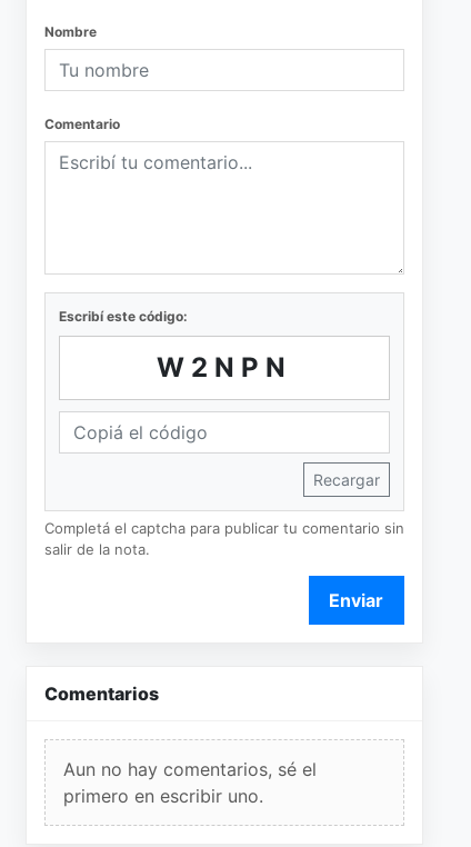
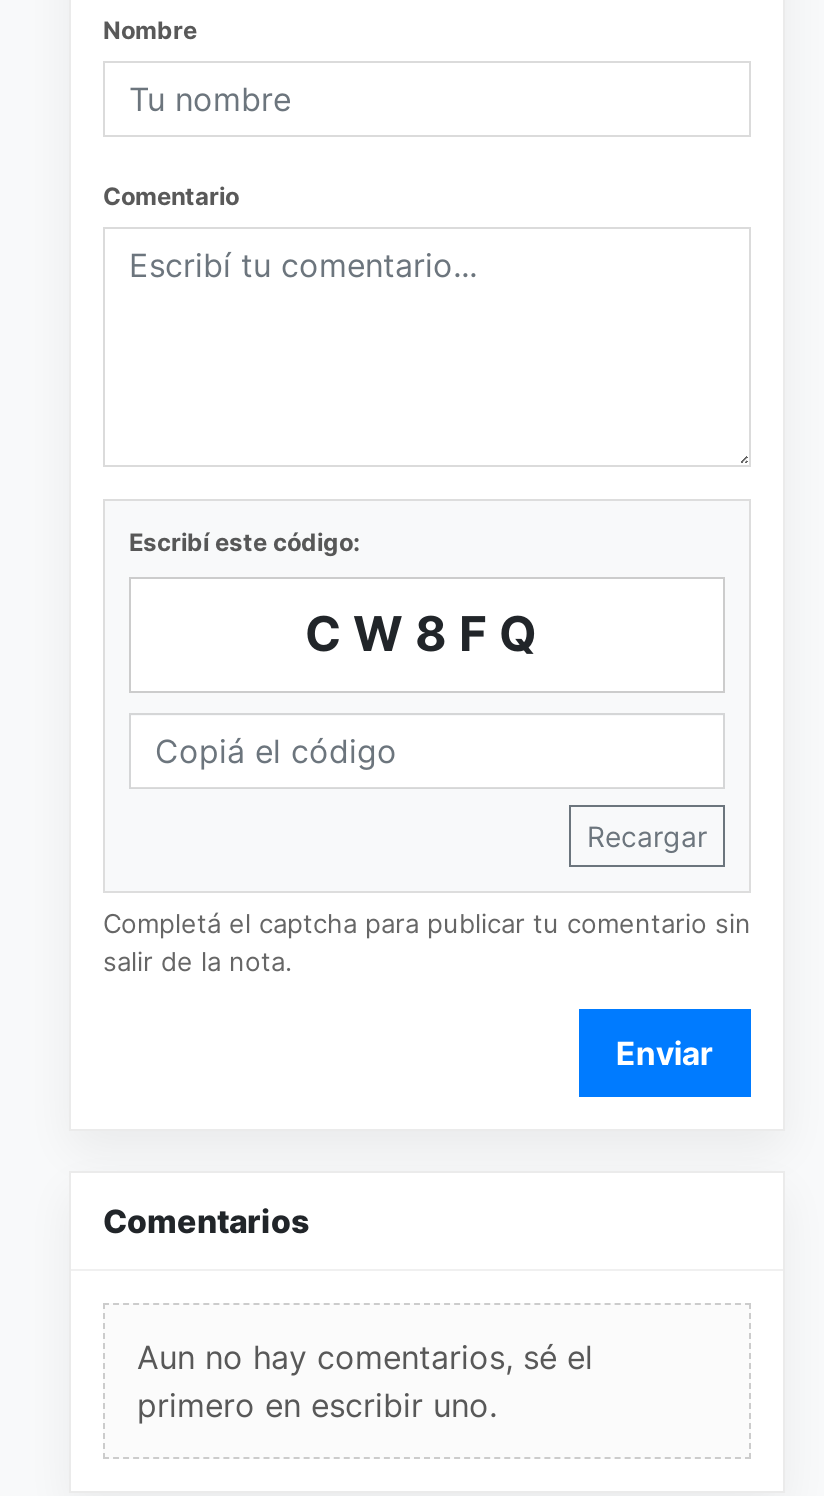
- W2NPN
+ CW8FQ
